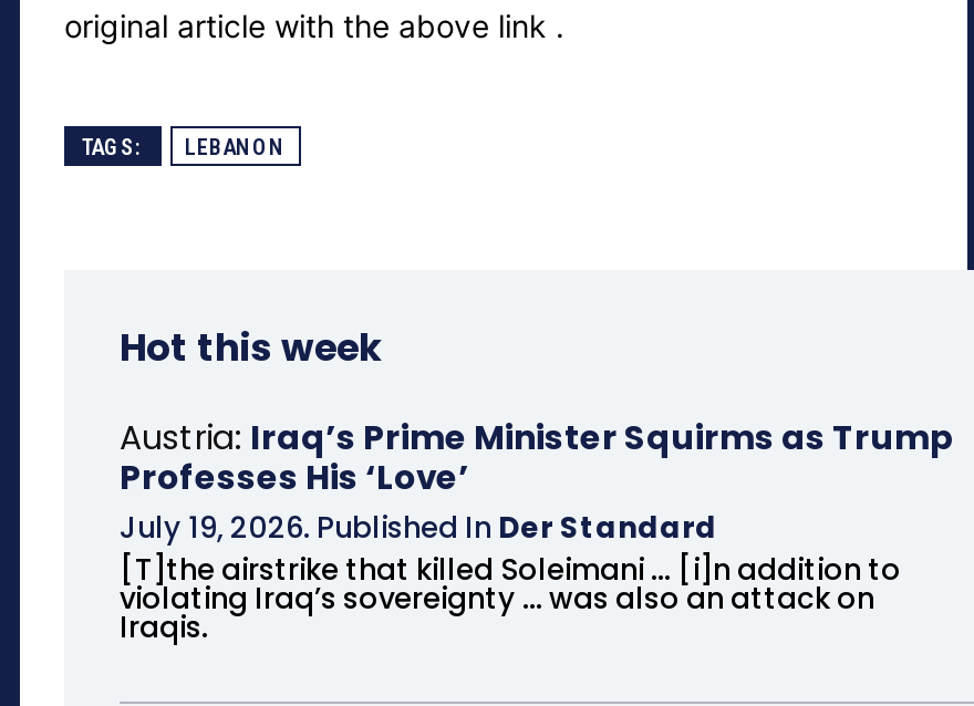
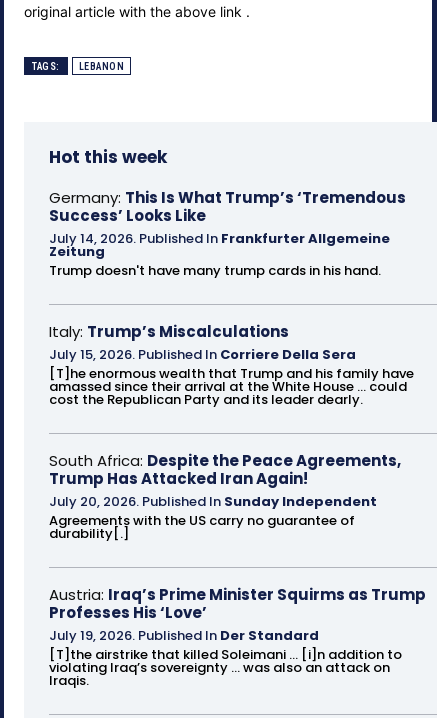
+ Germany: This Is What Trump’s ‘Tremendous
+ Success’ Looks Like
+ July 14, 2026. Published In Frankfurter Allgemeine
+ Zeitung
+ Trump doesn't have many trump cards in his hand.
+ Italy: Trump’s Miscalculations
+ July 15, 2026. Published In Corriere Della Sera
+ [T]he enormous wealth that Trump and his family have
+ amassed since their arrival at the White House ... could
+ cost the Republican Party and its leader dearly.
+ South Africa: Despite the Peace Agreements,
+ Trump Has Attacked Iran Again!
+ July 20, 2026. Published In Sunday Independent
+ Agreements with the US carry no guarantee of
+ durability[.]
